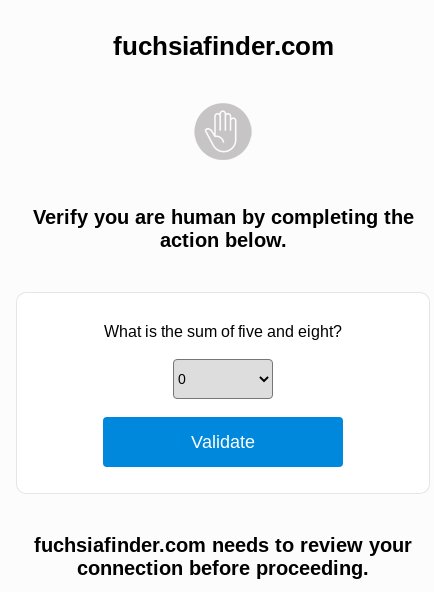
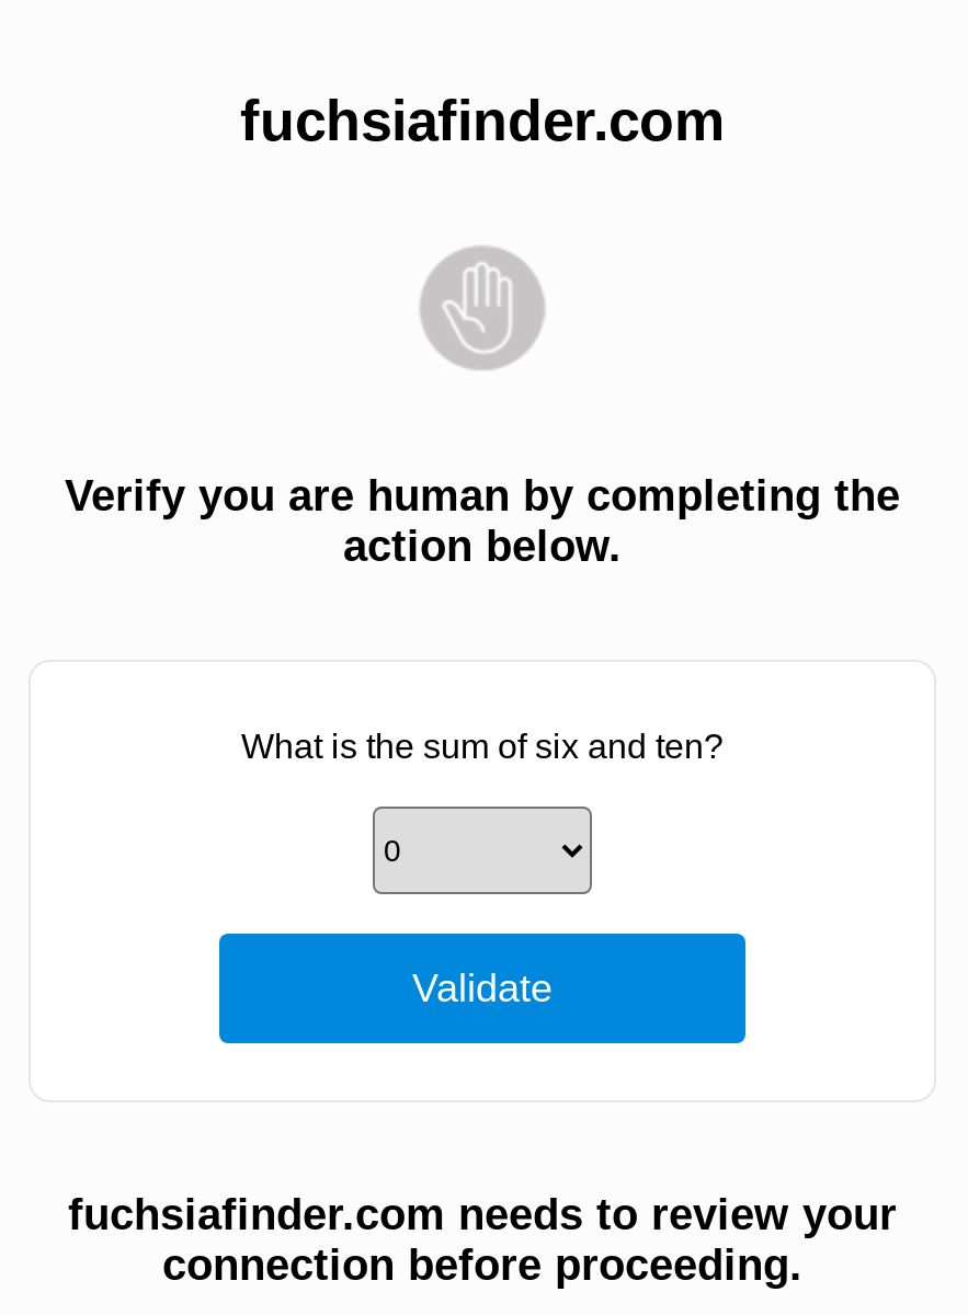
- What is the sum of five and eight?
+ What is the sum of six and ten?
